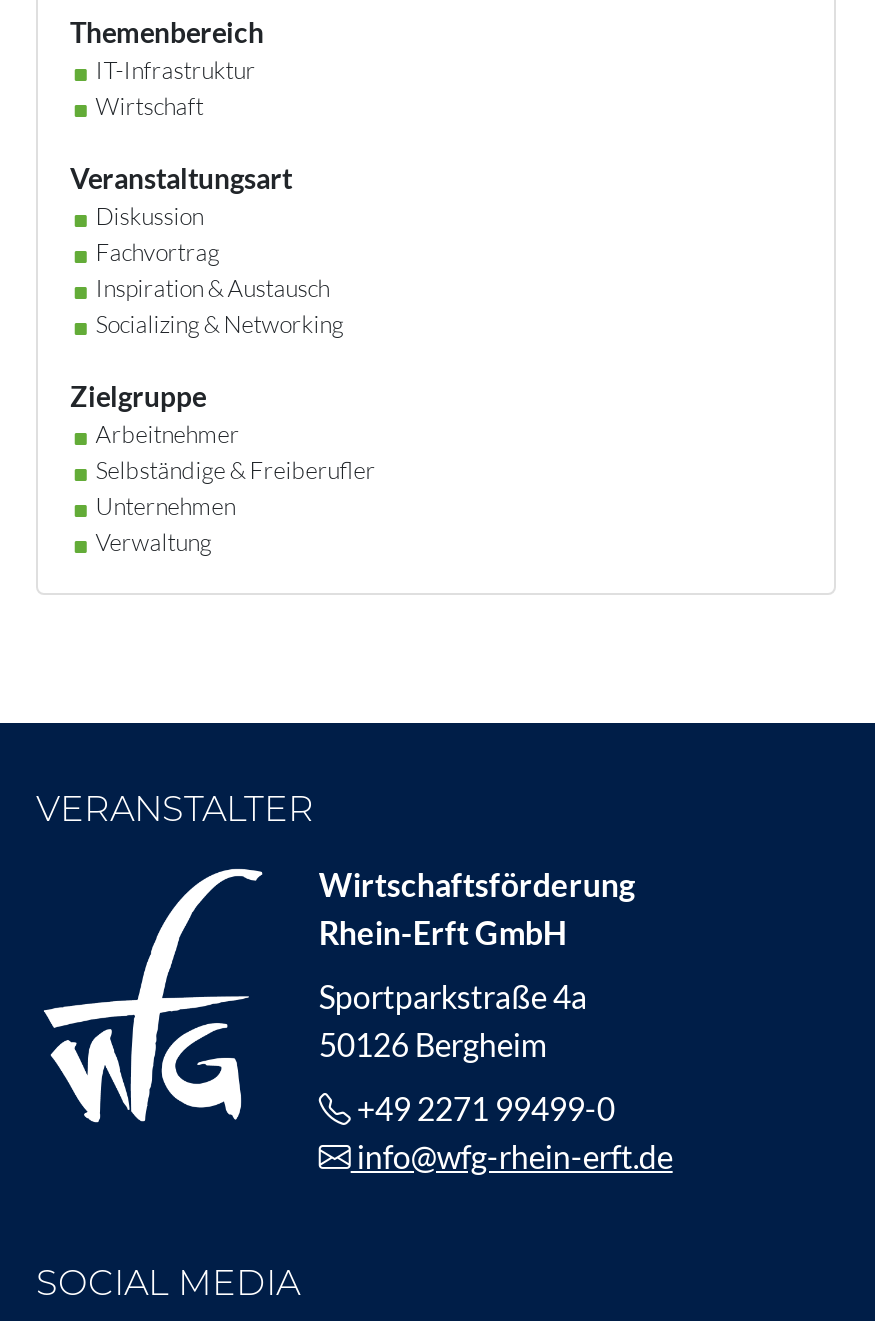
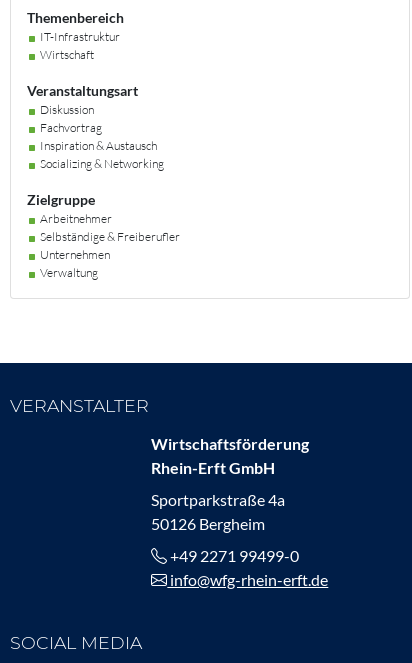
- [image]
